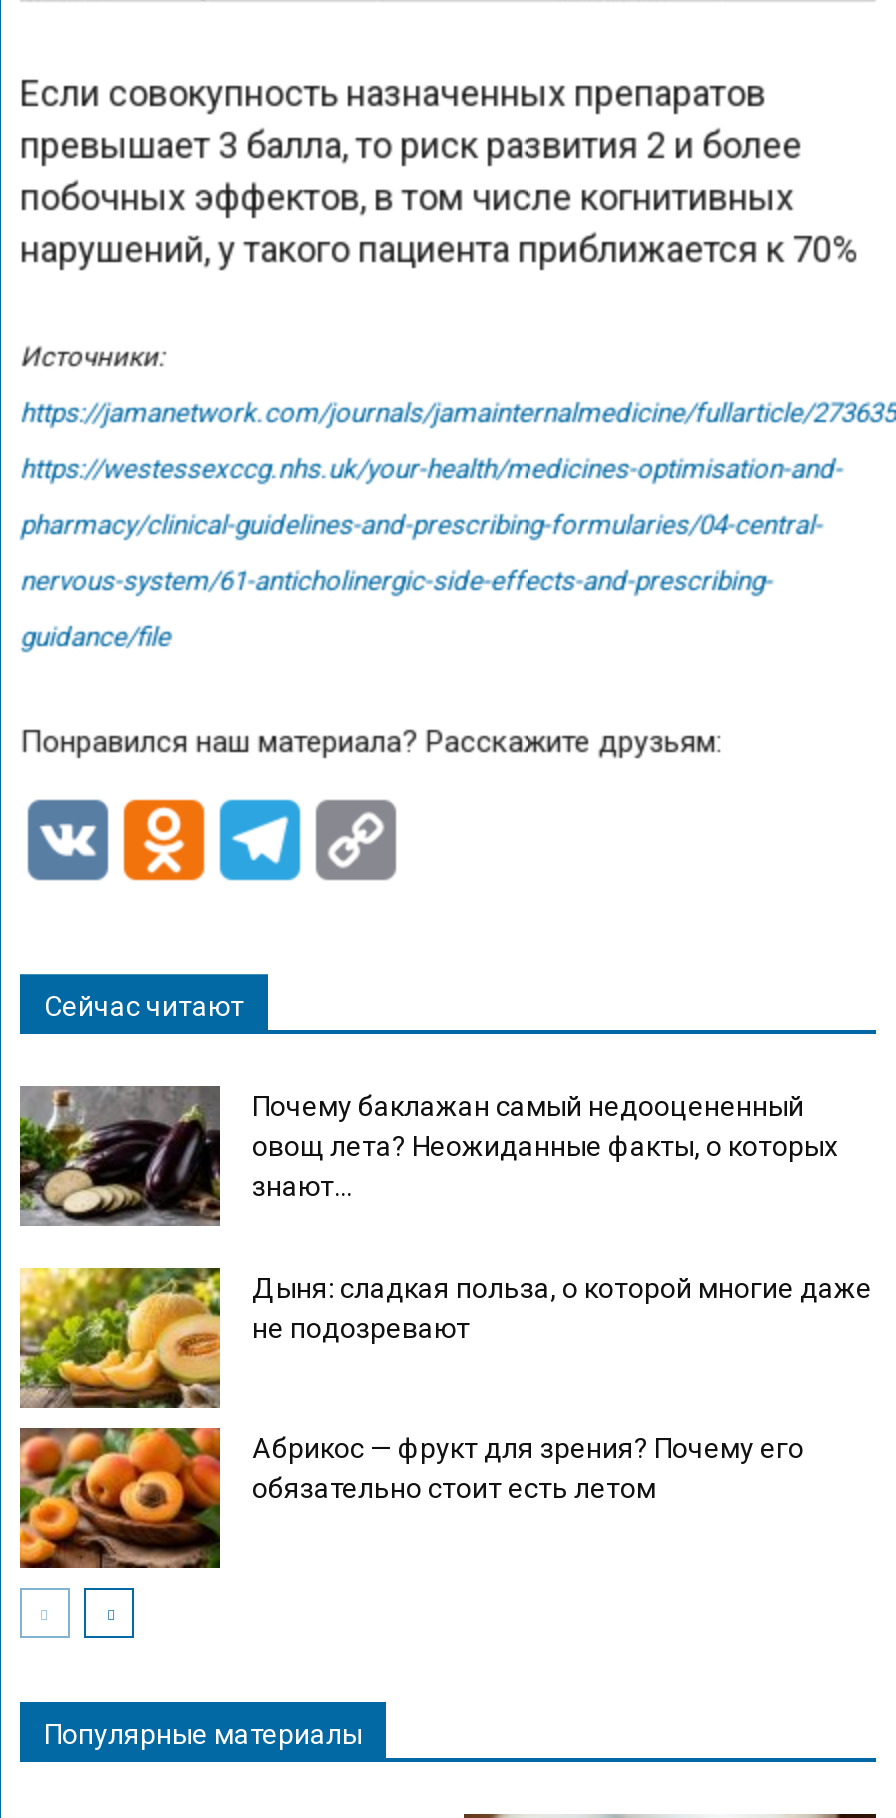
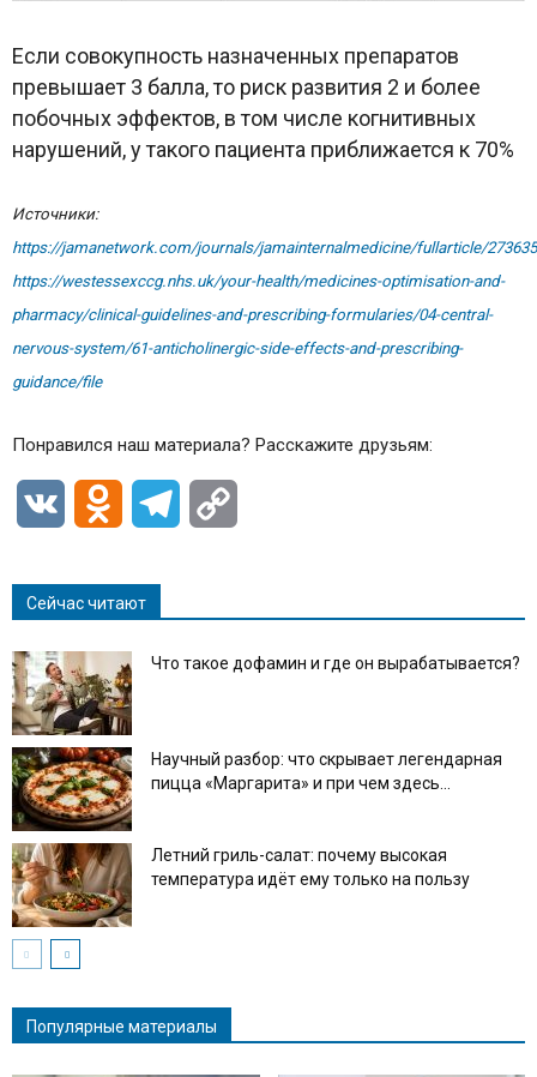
- [image]
- Почему баклажан самый недооцененный
- овощ лета? Неожиданные факты, о которых
- знают...
+ [image]
+ Что такое дофамин и где он вырабатывается?

- [image]
- Дыня: сладкая польза, о которой многие даже
- не подозревают
+ [image]
+ Научный разбор: что скрывает легендарная
+ пицца «Маргарита» и при чем здесь...

- [image]
- Абрикос — фрукт для зрения? Почему его
- обязательно стоит есть летом
+ [image]
+ Летний гриль-салат: почему высокая
+ температура идёт ему только на пользу
